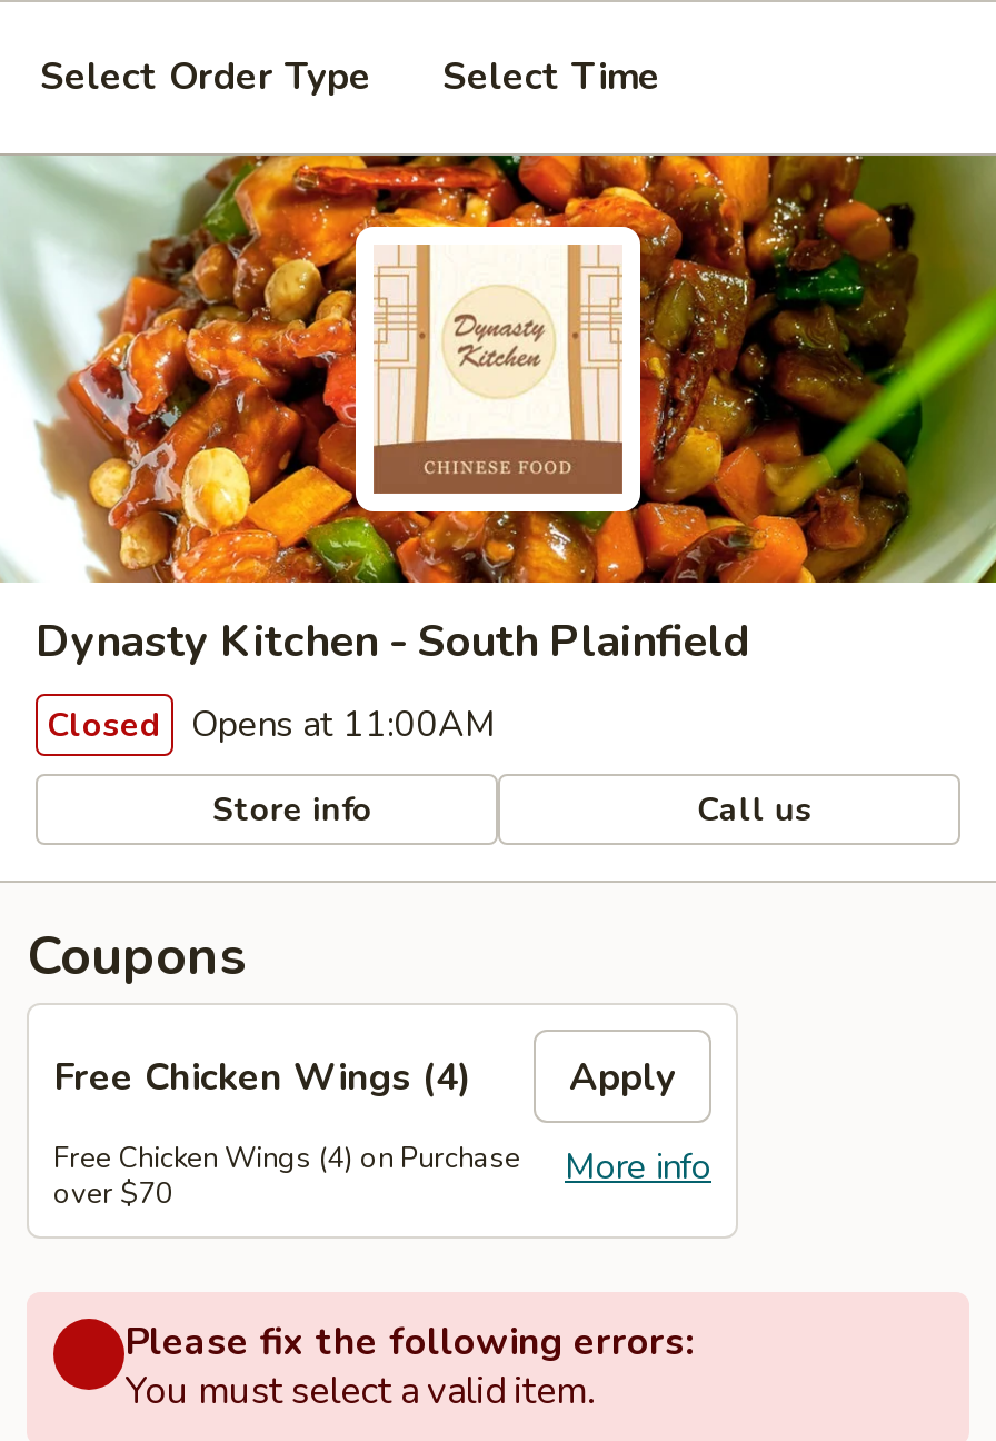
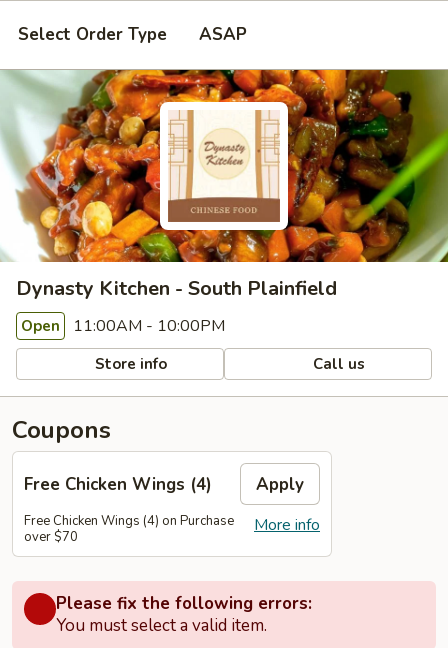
- Select Time
+ ASAP

- Closed Opens at 11:00AM
+ Open 11:00AM - 10:00PM
